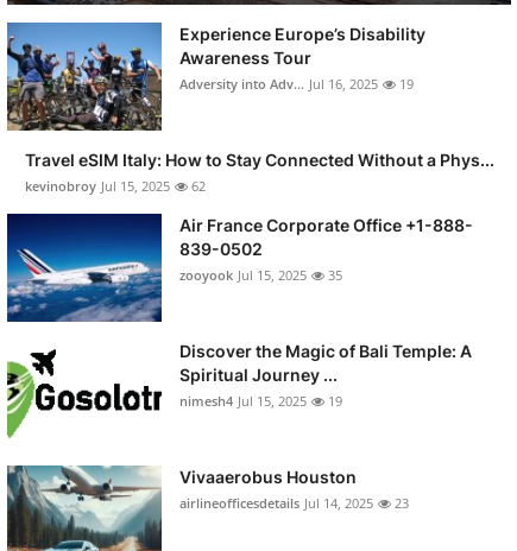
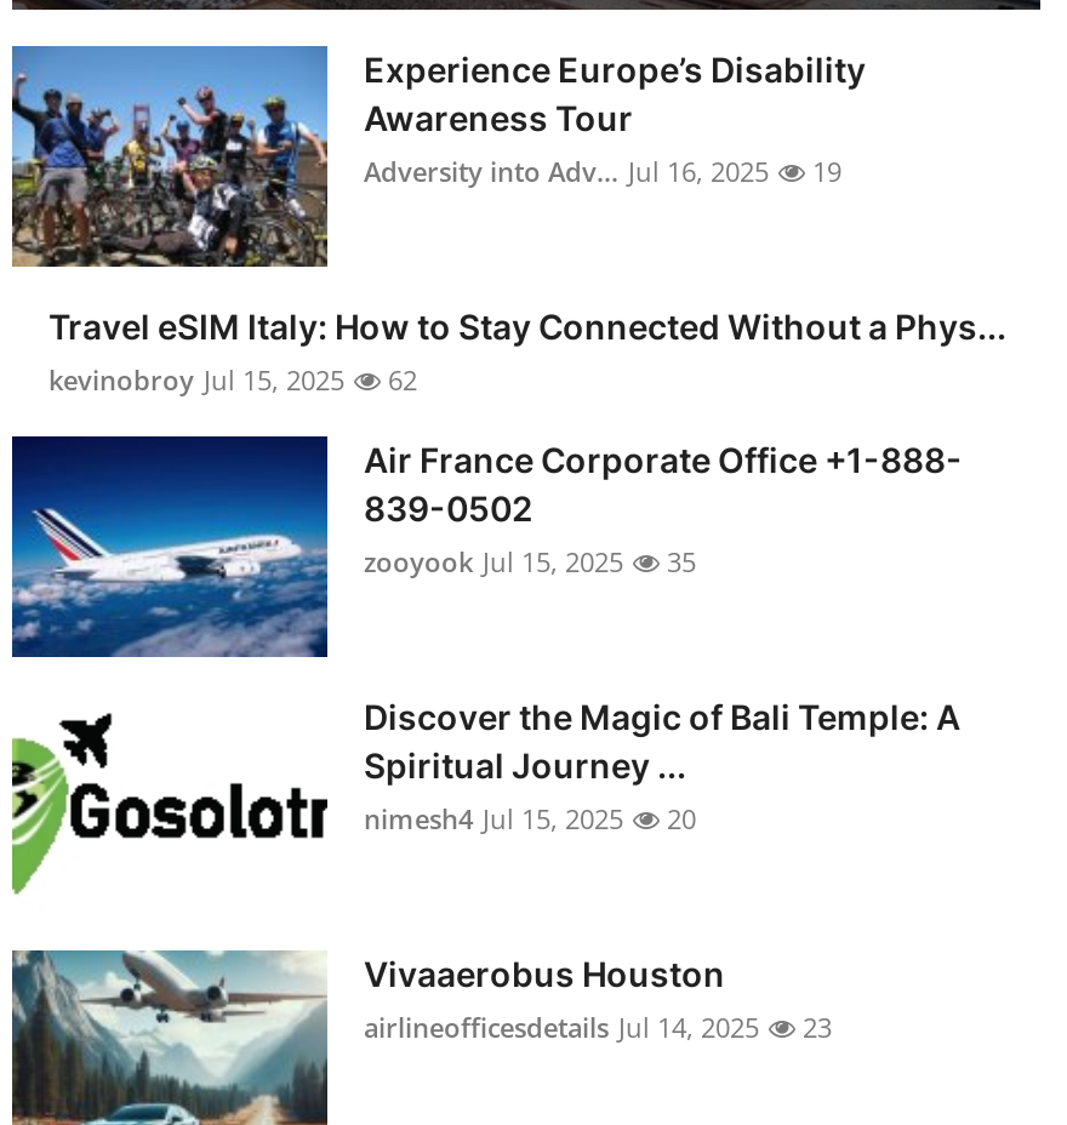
- nimesh4 Jul 15, 2025 19
+ nimesh4 Jul 15, 2025 20
